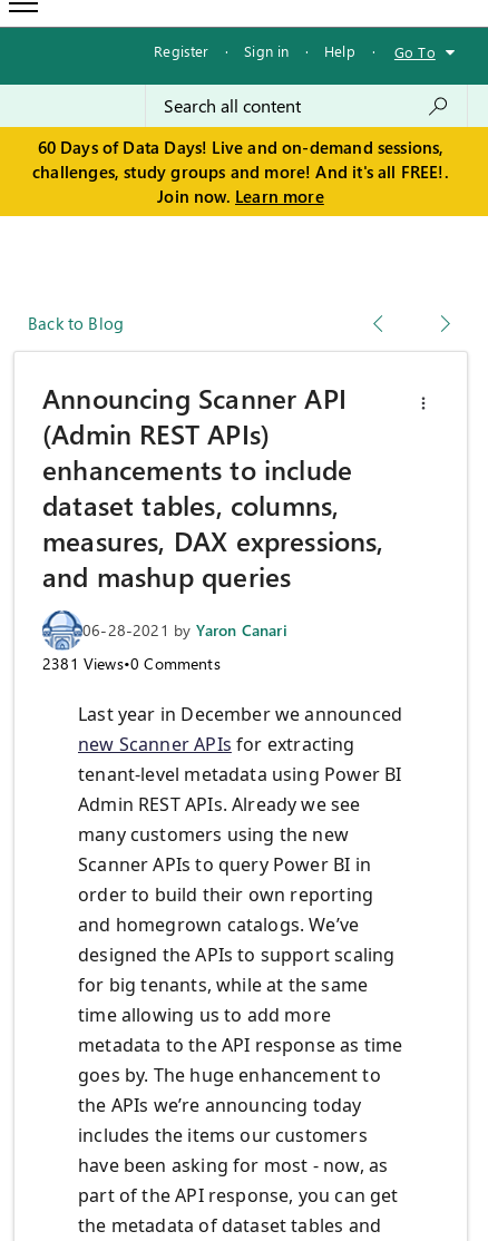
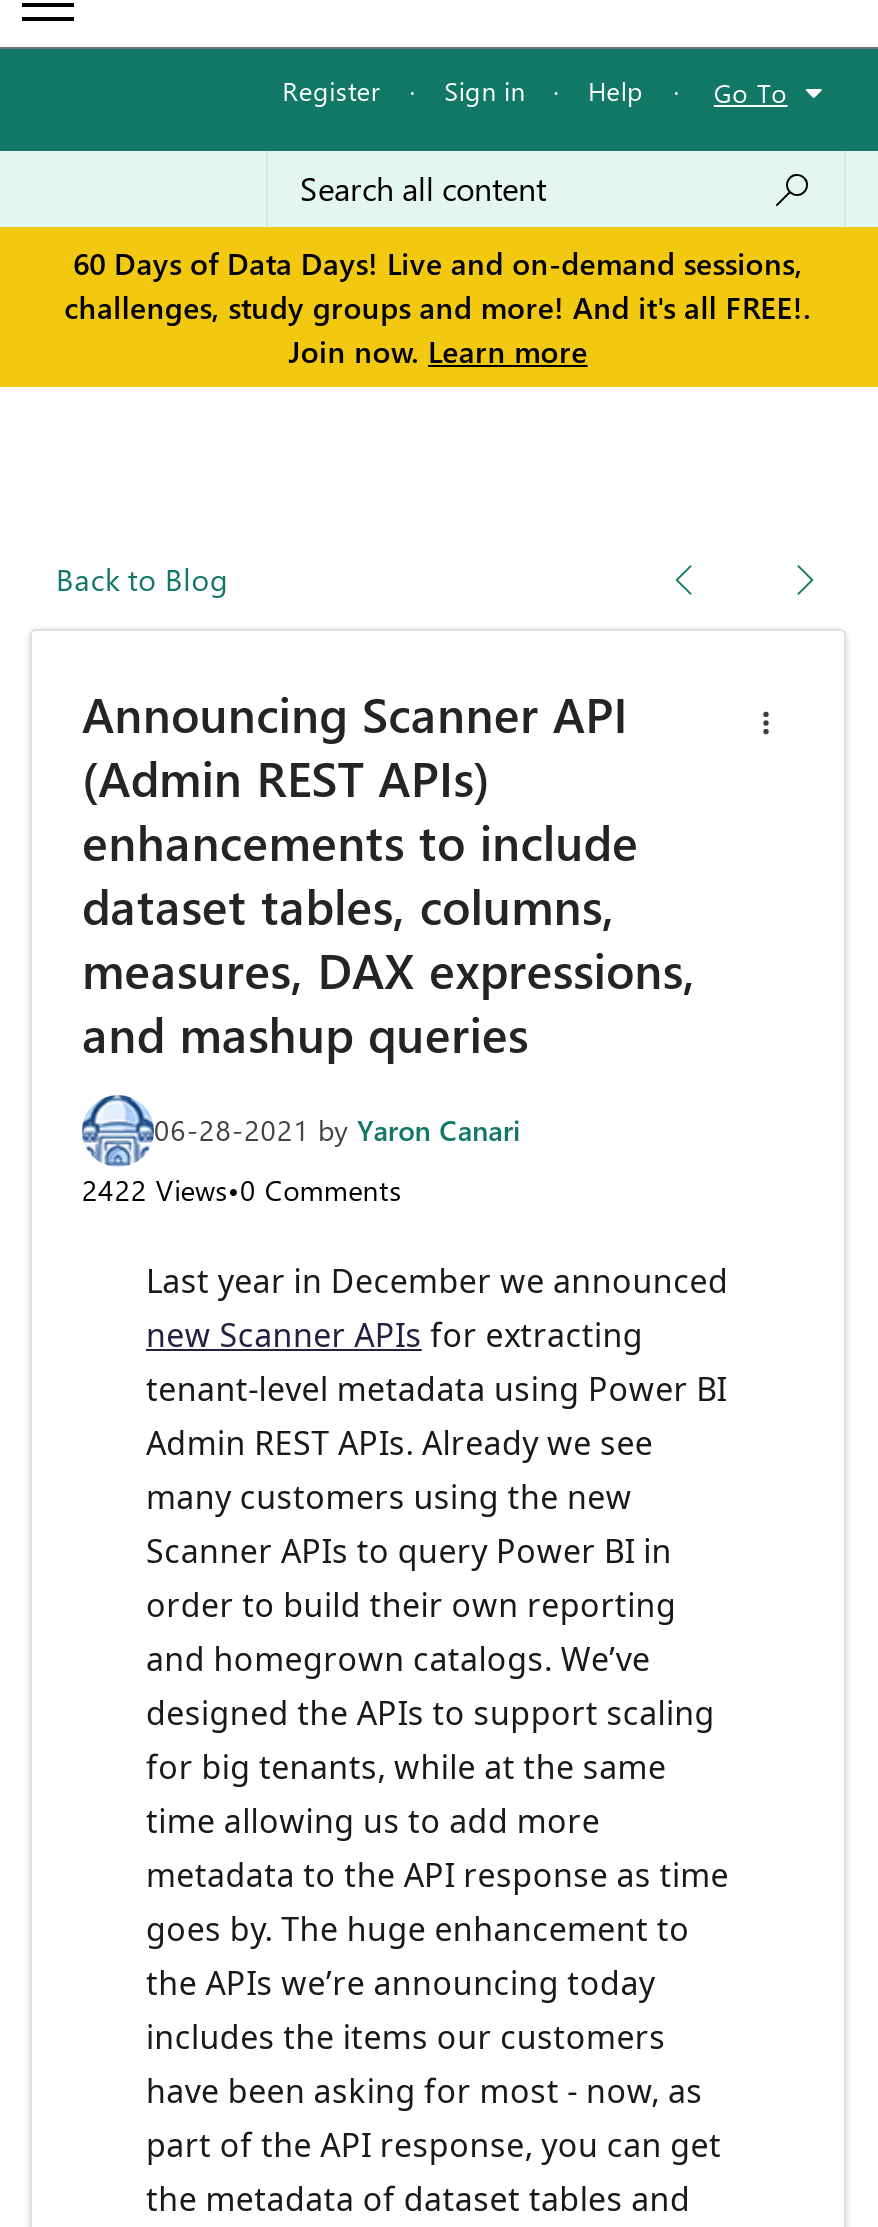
- 2381 Views•0 Comments
+ 2422 Views•0 Comments
